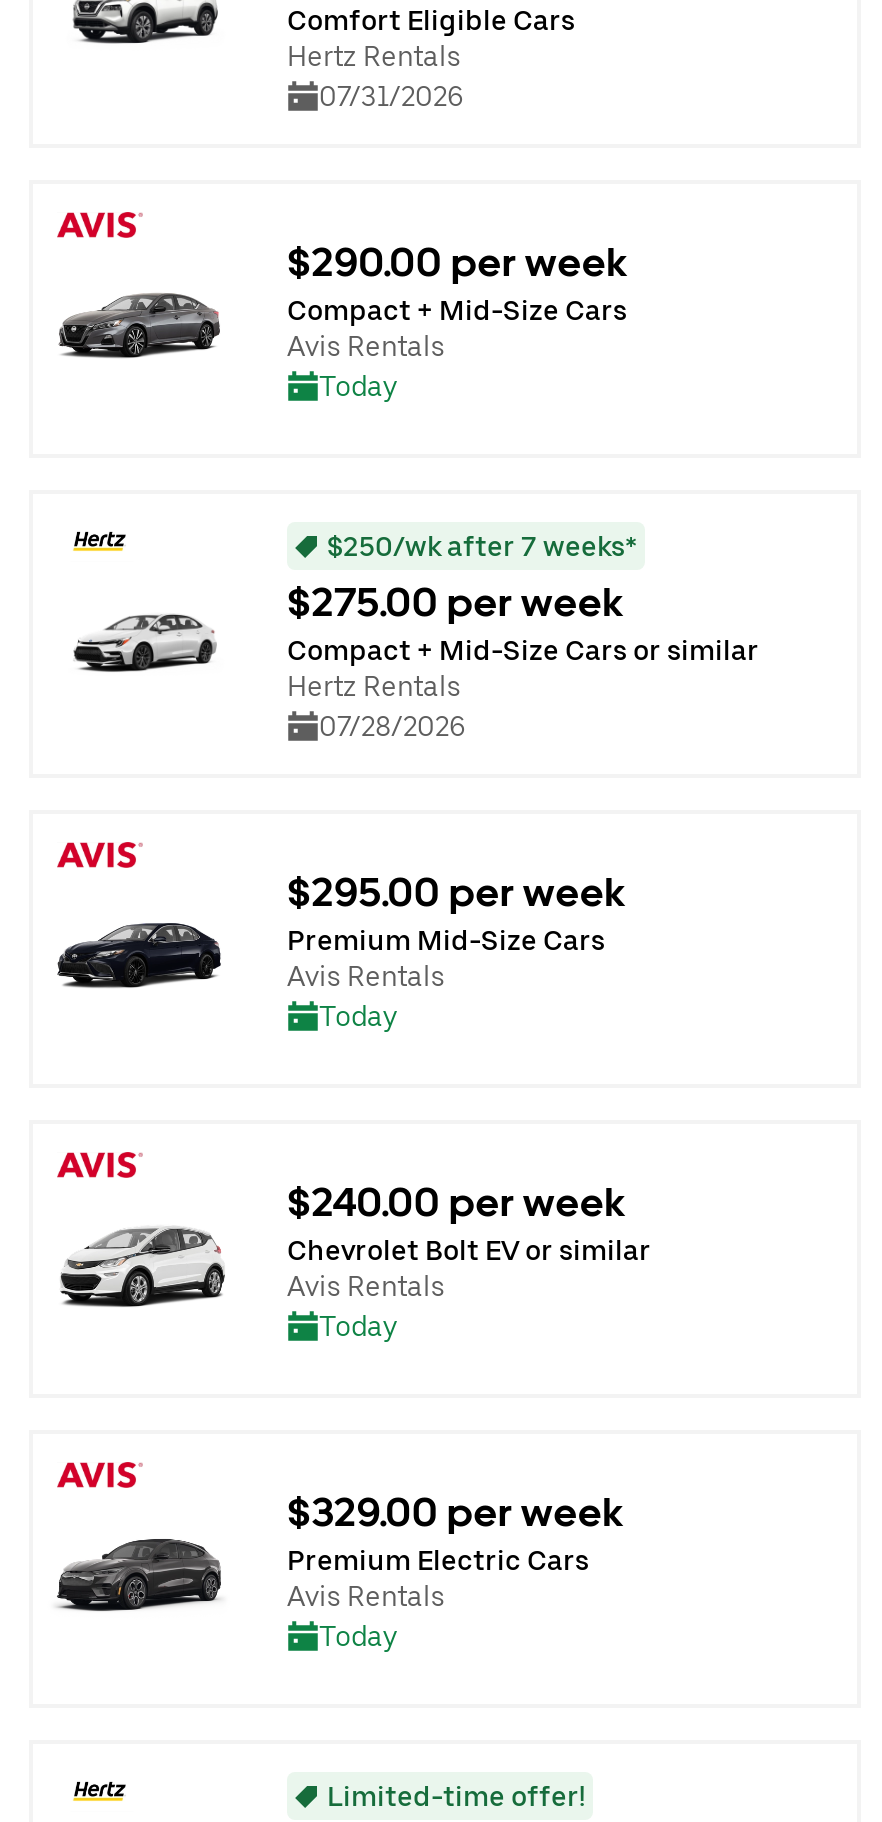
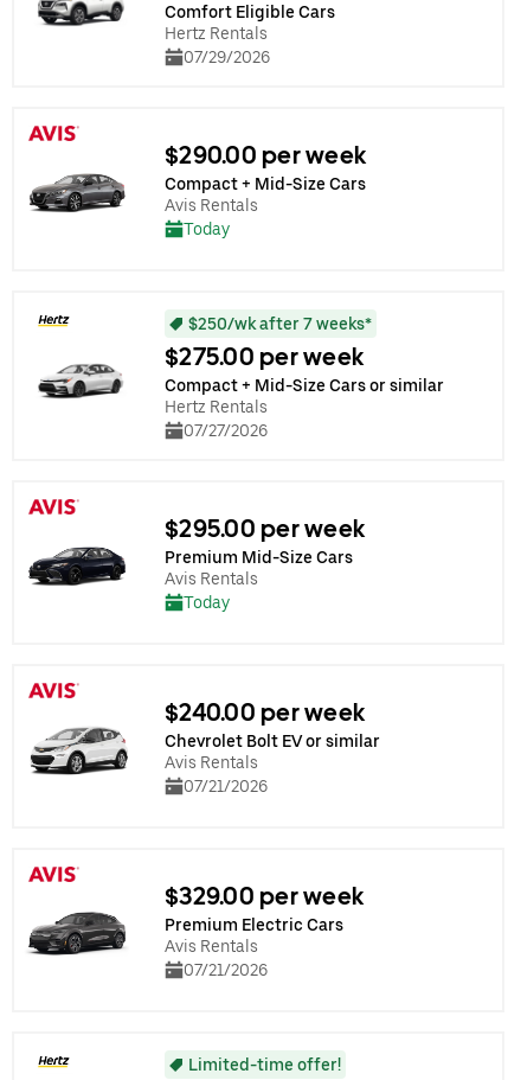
- 07/31/2026
+ 07/29/2026

- 07/28/2026
+ 07/27/2026

- Today
+ 07/21/2026

- Today
+ 07/21/2026
